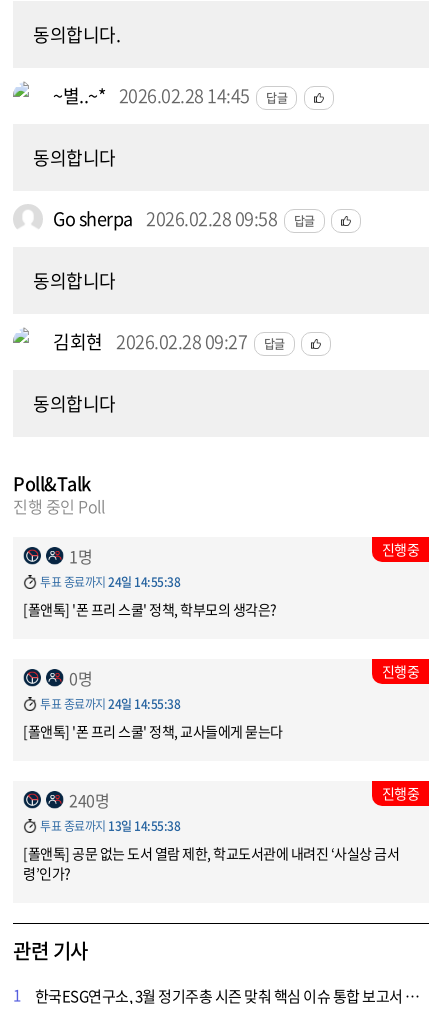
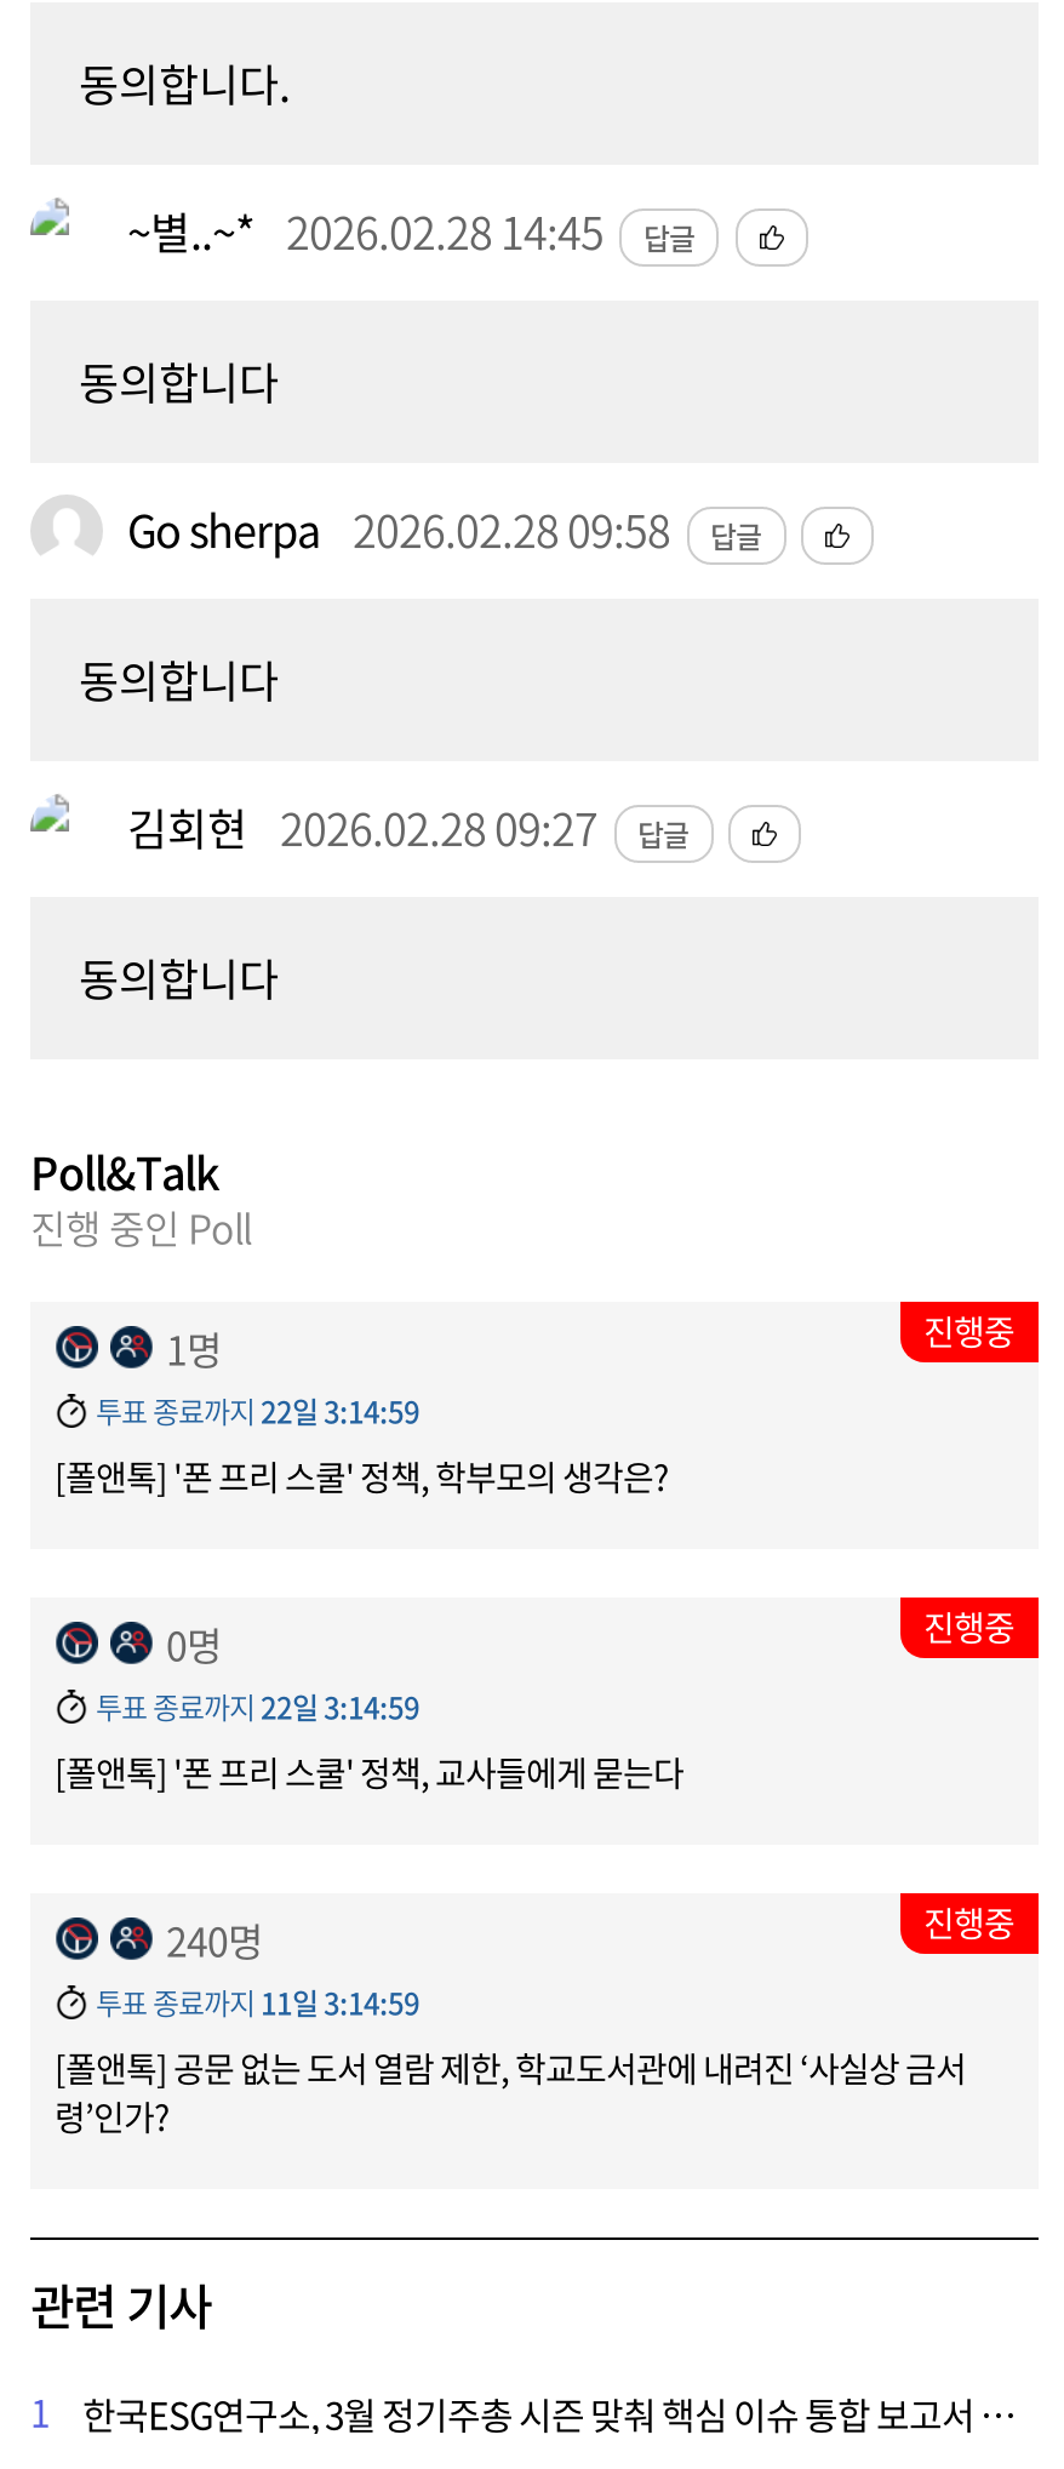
- 투표 종료까지 24일 14:55:38
+ 투표 종료까지 22일 3:14:59

- 투표 종료까지 24일 14:55:38
+ 투표 종료까지 22일 3:14:59

- 투표 종료까지 13일 14:55:38
+ 투표 종료까지 11일 3:14:59
